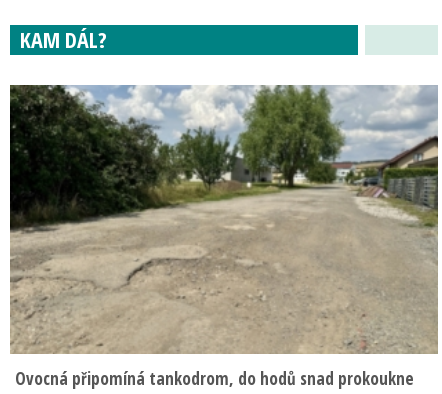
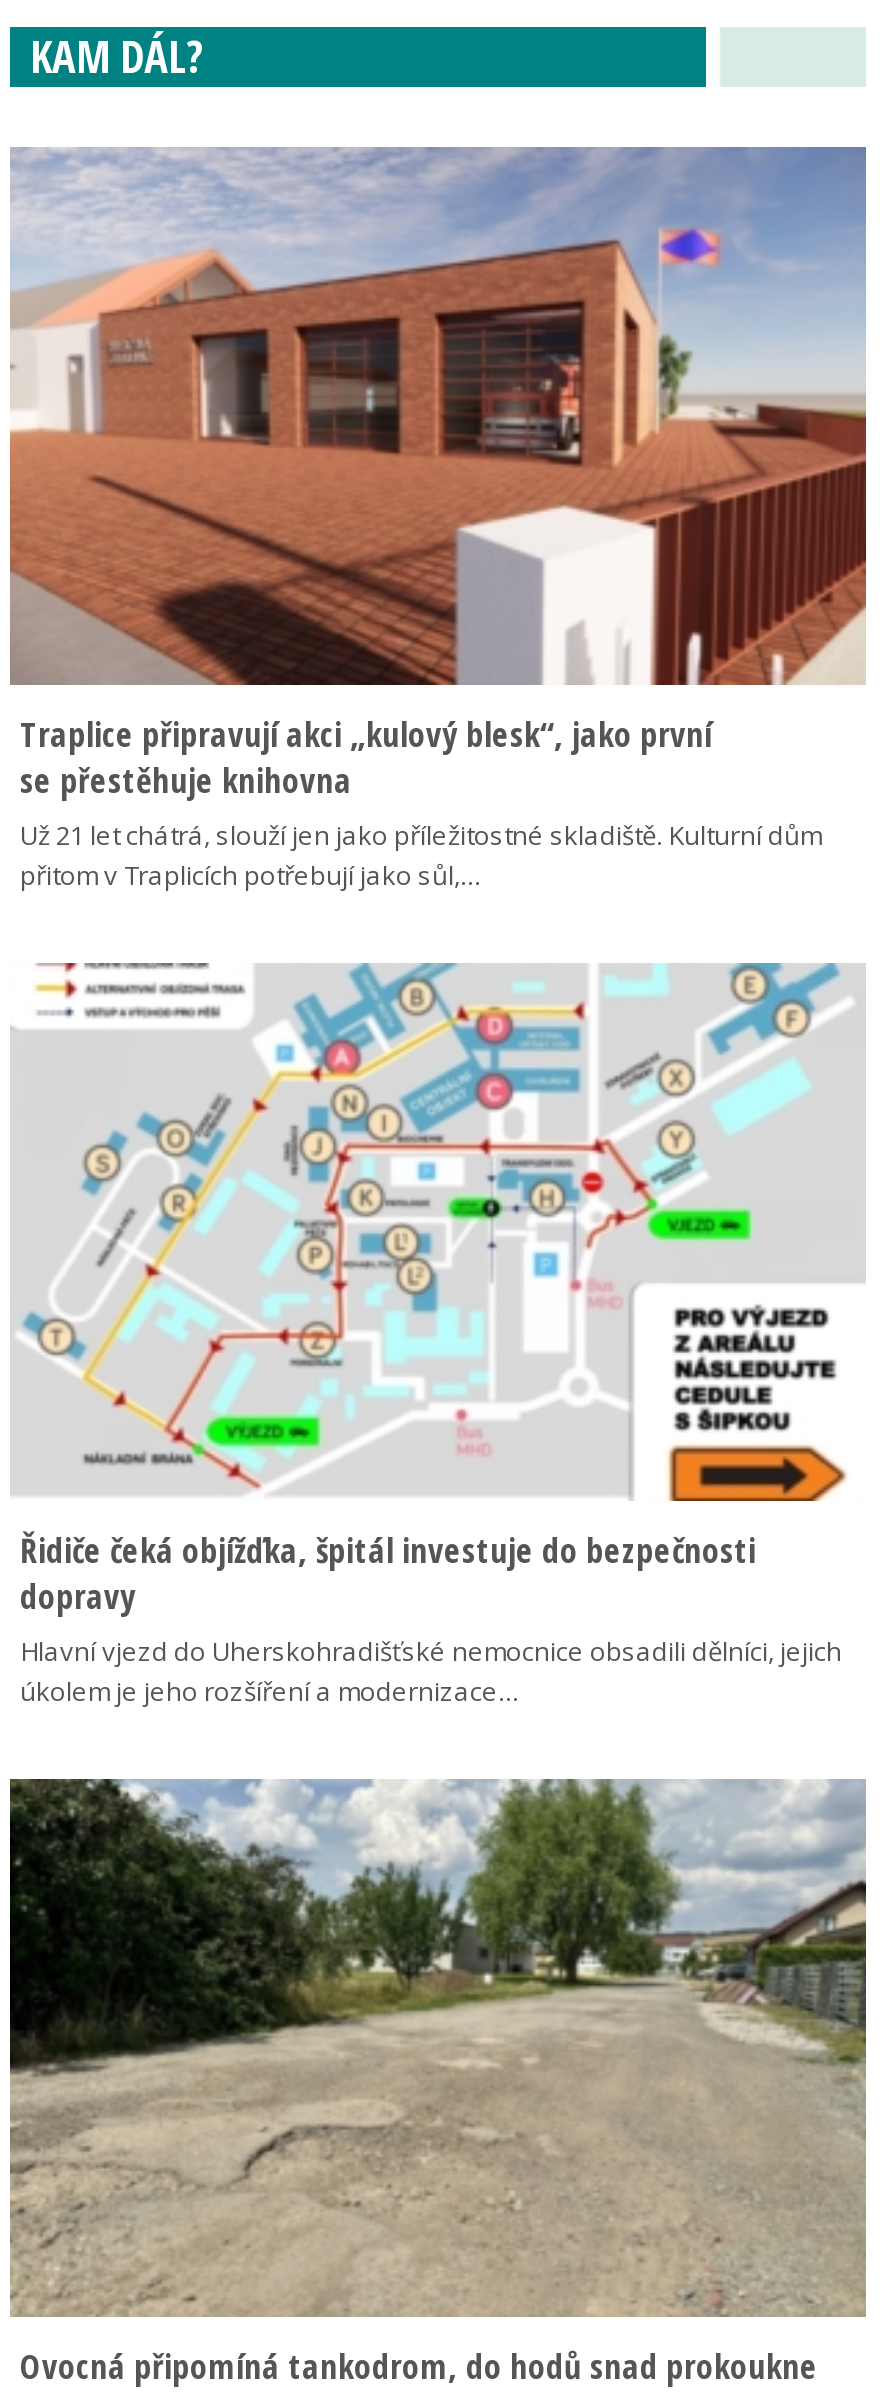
+ [image]
+ Traplice připravují akci „kulový blesk“, jako první
+ se přestěhuje knihovna
+ Už 21 let chátrá, slouží jen jako příležitostné skladiště. Kulturní dům
+ přitom v Traplicích potřebují jako sůl,…

+ [image]
+ Řidiče čeká objížďka, špitál investuje do bezpečnosti
+ dopravy
+ Hlavní vjezd do Uherskohradišťské nemocnice obsadili dělníci, jejich
+ úkolem je jeho rozšíření a modernizace…
